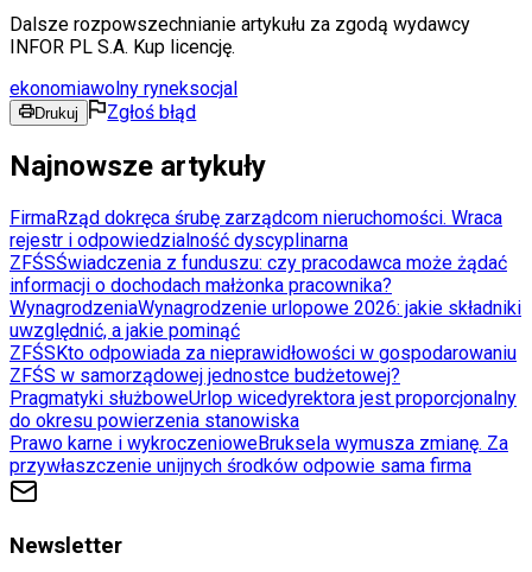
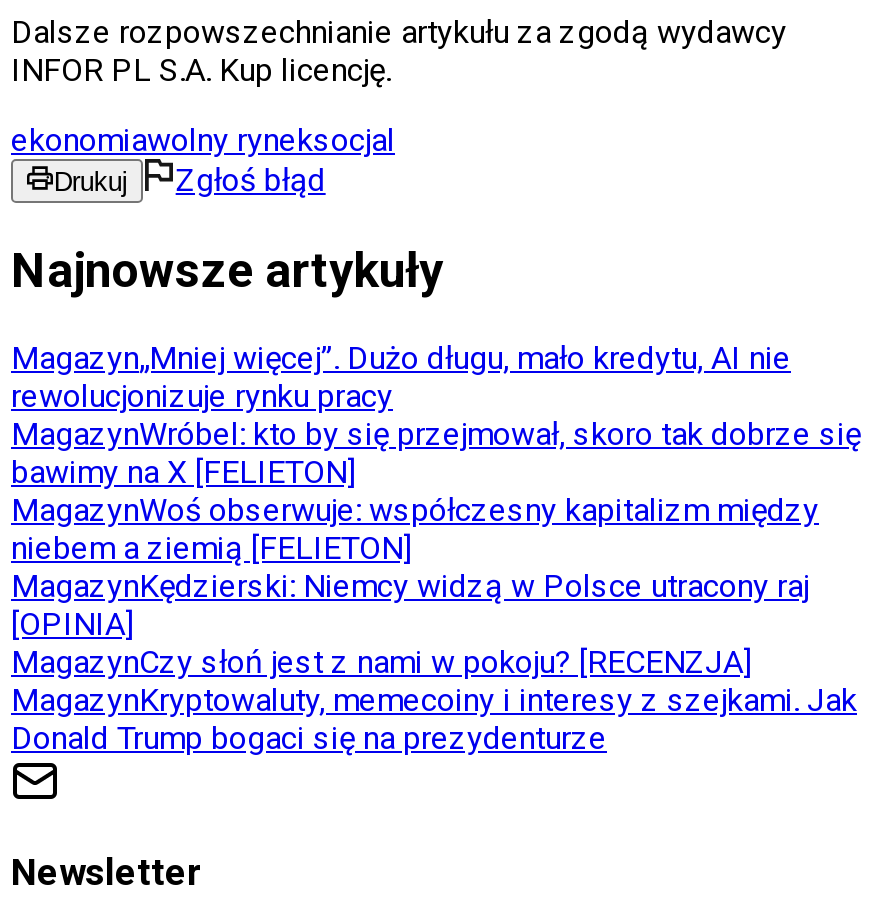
- FirmaRząd dokręca śrubę zarządcom nieruchomości. Wraca
- rejestr i odpowiedzialność dyscyplinarna
- ZFŚSŚwiadczenia z funduszu: czy pracodawca może żądać
- informacji o dochodach małżonka pracownika?
- WynagrodzeniaWynagrodzenie urlopowe 2026: jakie składniki
- uwzględnić, a jakie pominąć
- ZFŚSKto odpowiada za nieprawidłowości w gospodarowaniu
- ZFŚS w samorządowej jednostce budżetowej?
- Pragmatyki służboweUrlop wicedyrektora jest proporcjonalny
- do okresu powierzenia stanowiska
- Prawo karne i wykroczenioweBruksela wymusza zmianę. Za
- przywłaszczenie unijnych środków odpowie sama firma
+ Magazyn„Mniej więcej”. Dużo długu, mało kredytu, AI nie
+ rewolucjonizuje rynku pracy
+ MagazynWróbel: kto by się przejmował, skoro tak dobrze się
+ bawimy na X [FELIETON]
+ MagazynWoś obserwuje: współczesny kapitalizm między
+ niebem a ziemią [FELIETON]
+ MagazynKędzierski: Niemcy widzą w Polsce utracony raj
+ [OPINIA]
+ MagazynCzy słoń jest z nami w pokoju? [RECENZJA]
+ MagazynKryptowaluty, memecoiny i interesy z szejkami. Jak
+ Donald Trump bogaci się na prezydenturze
